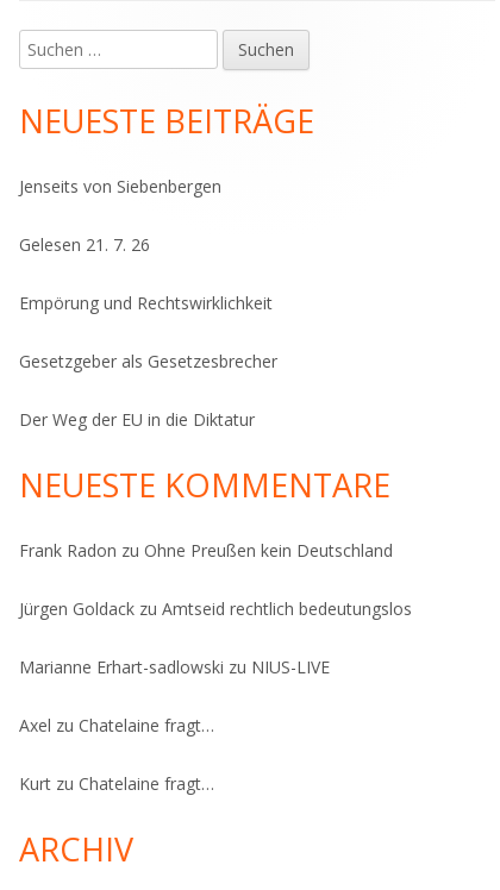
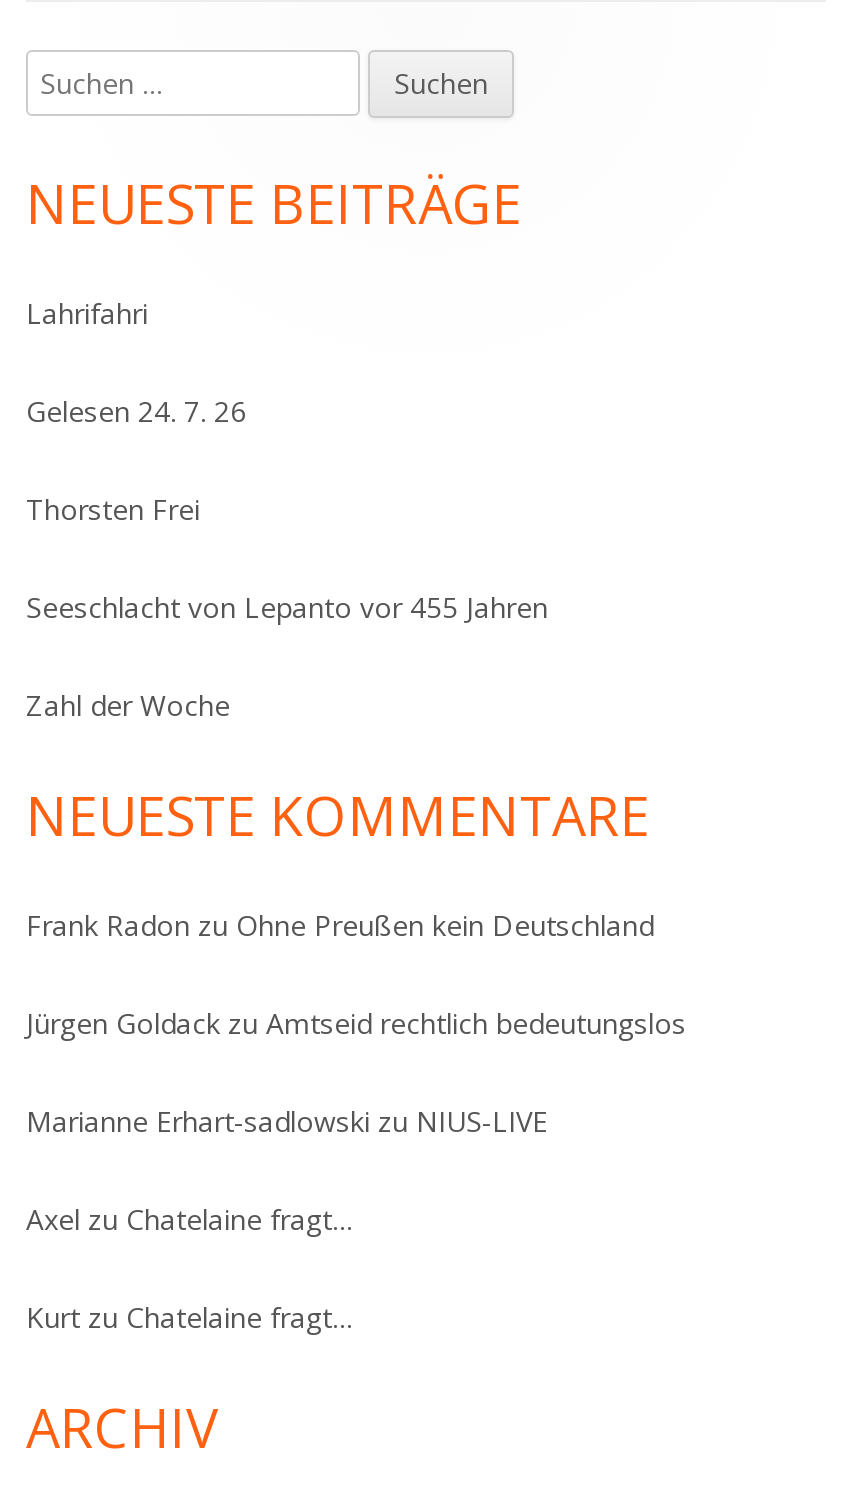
- Jenseits von Siebenbergen
+ Lahrifahri

- Gelesen 21. 7. 26
+ Gelesen 24. 7. 26

- Empörung und Rechtswirklichkeit
+ Thorsten Frei

- Gesetzgeber als Gesetzesbrecher
+ Seeschlacht von Lepanto vor 455 Jahren

- Der Weg der EU in die Diktatur
+ Zahl der Woche
